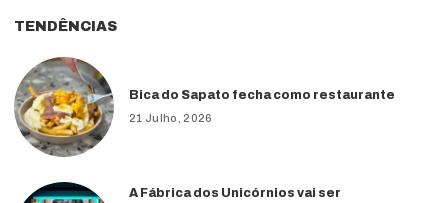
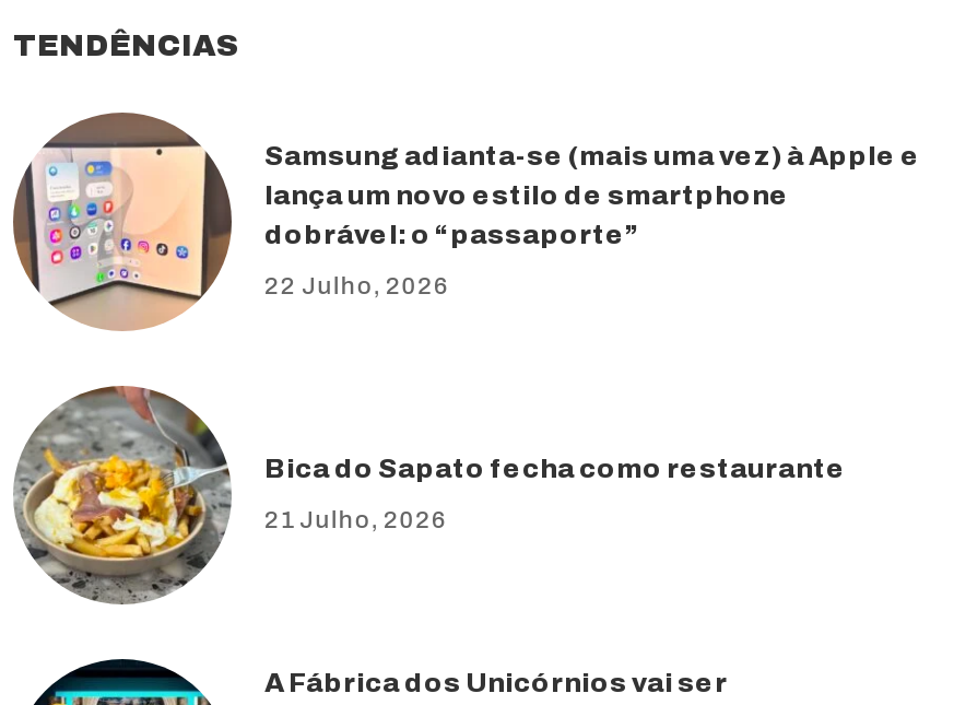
+ [image]
+ Samsung adianta-se (mais uma vez) à Apple e
+ lança um novo estilo de smartphone
+ dobrável: o “passaporte”
+ 22 Julho, 2026
